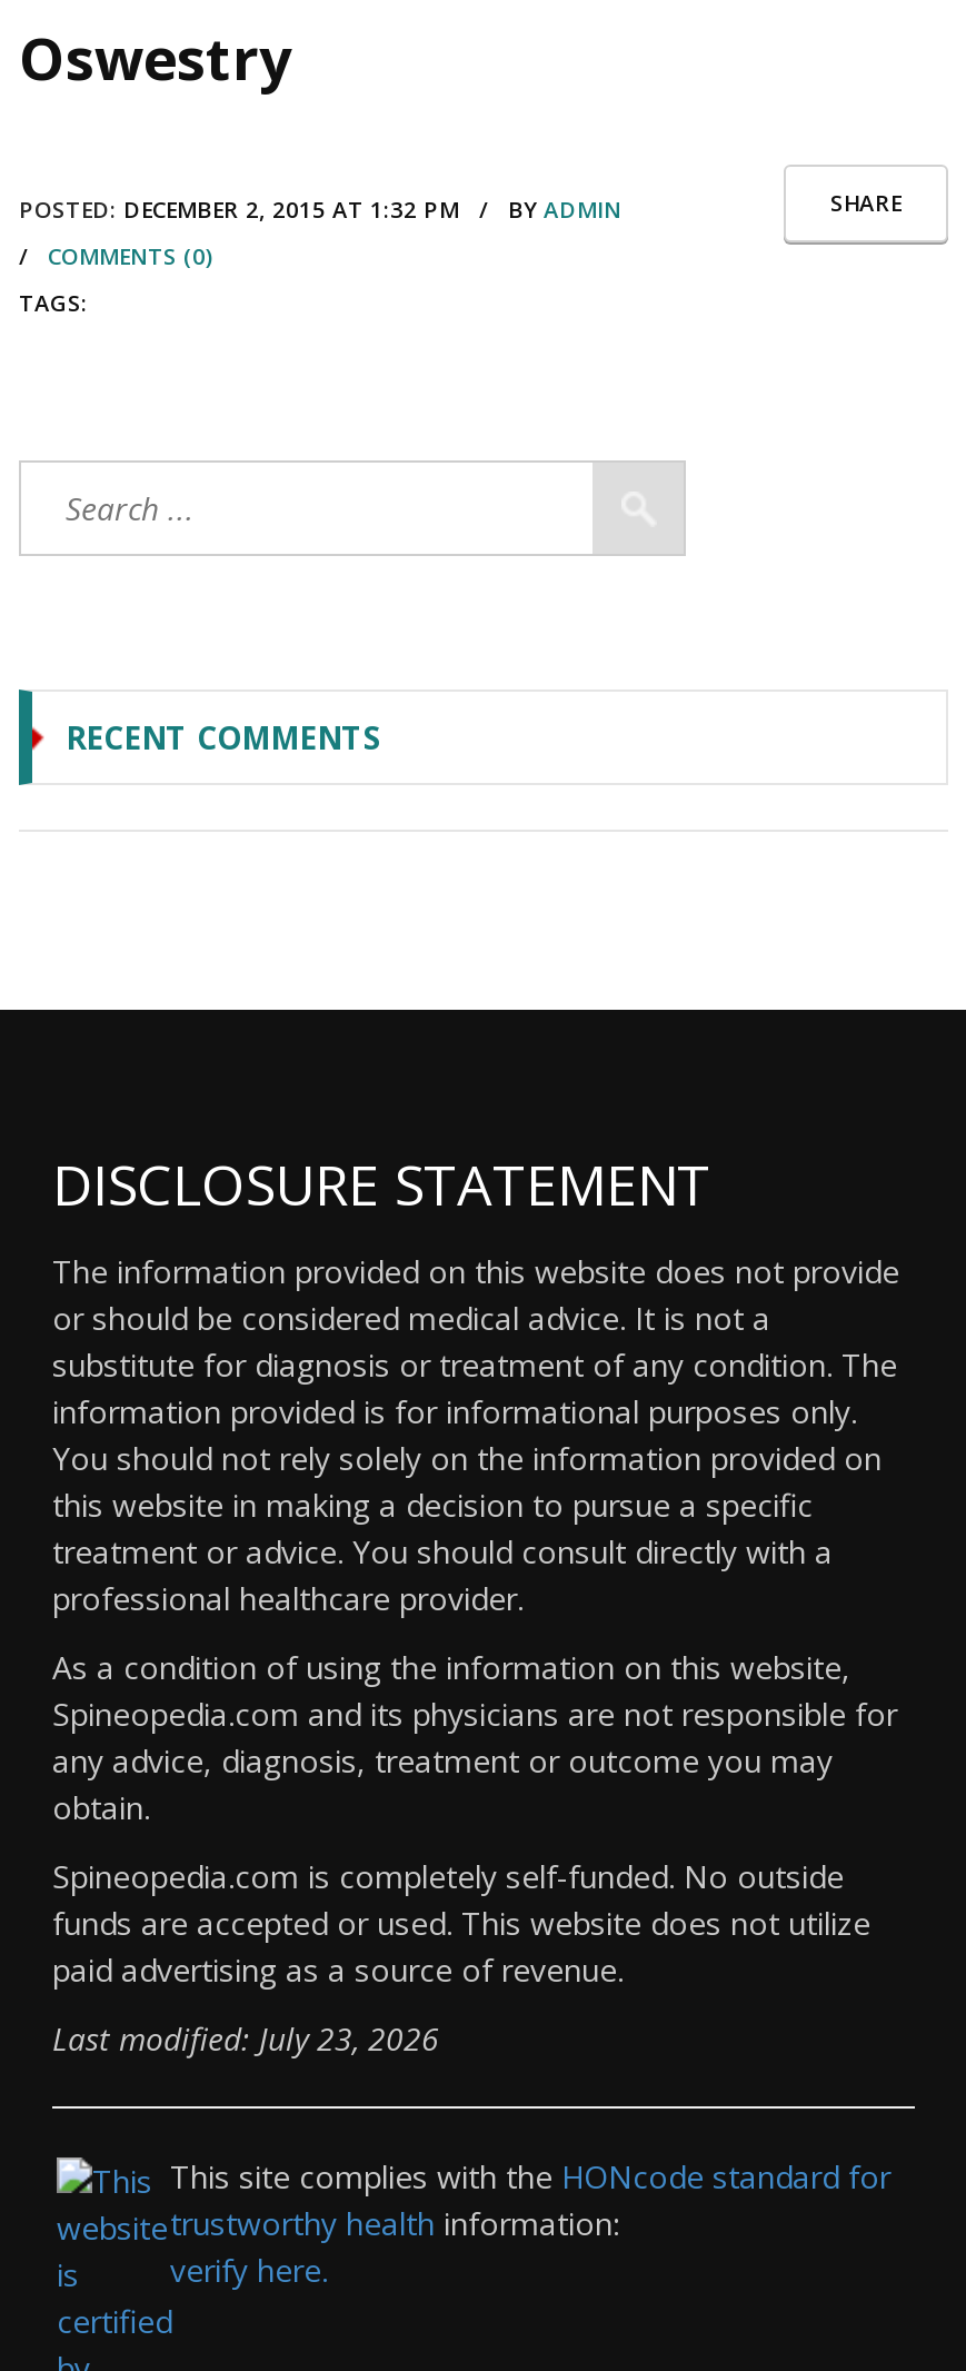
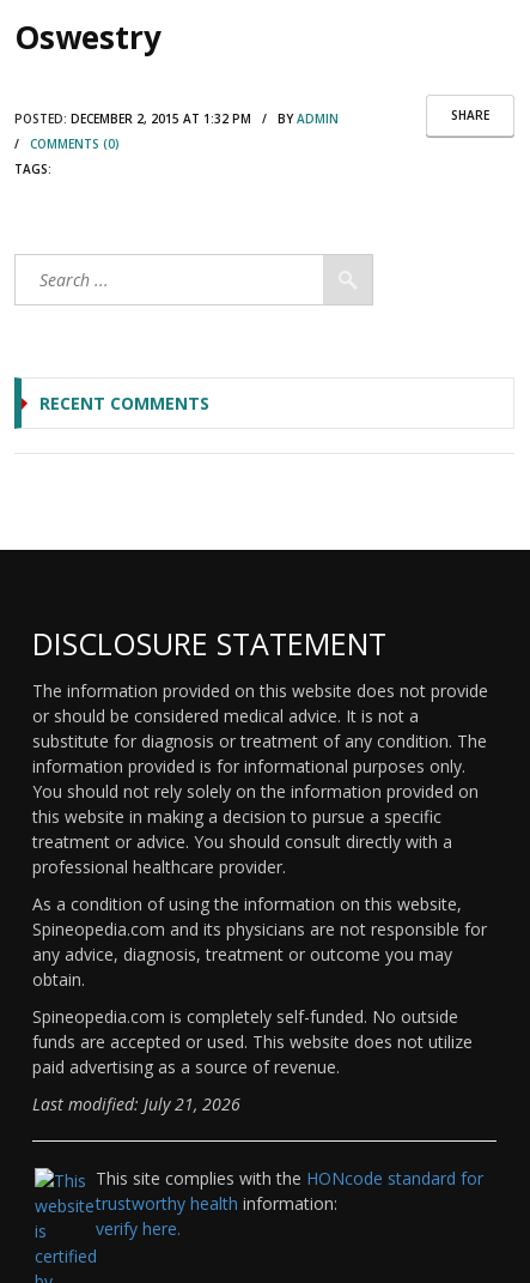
- Last modified: July 23, 2026
+ Last modified: July 21, 2026
